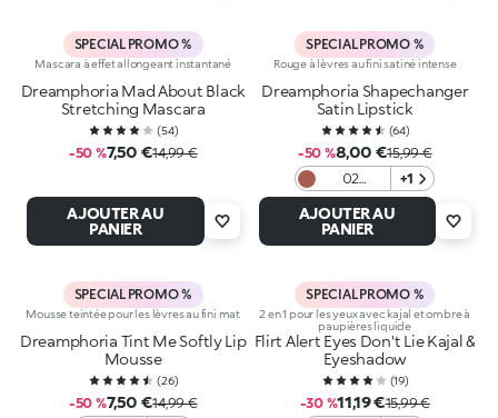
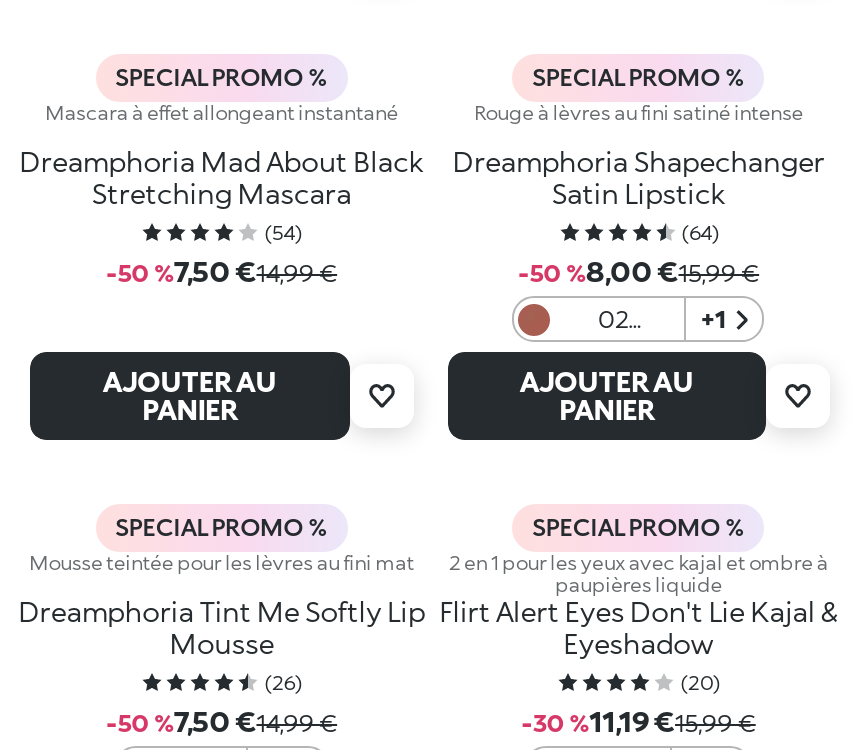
- (19)
+ (20)
